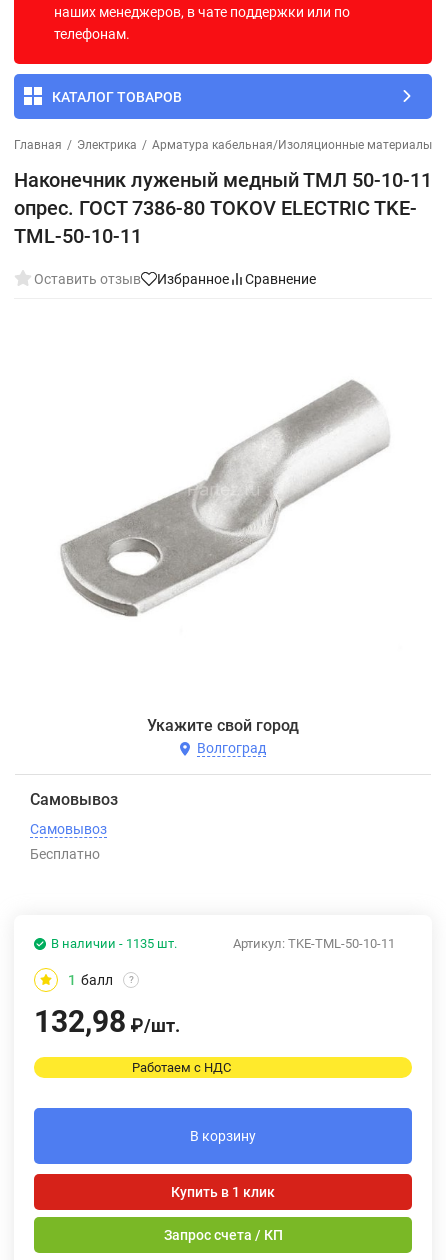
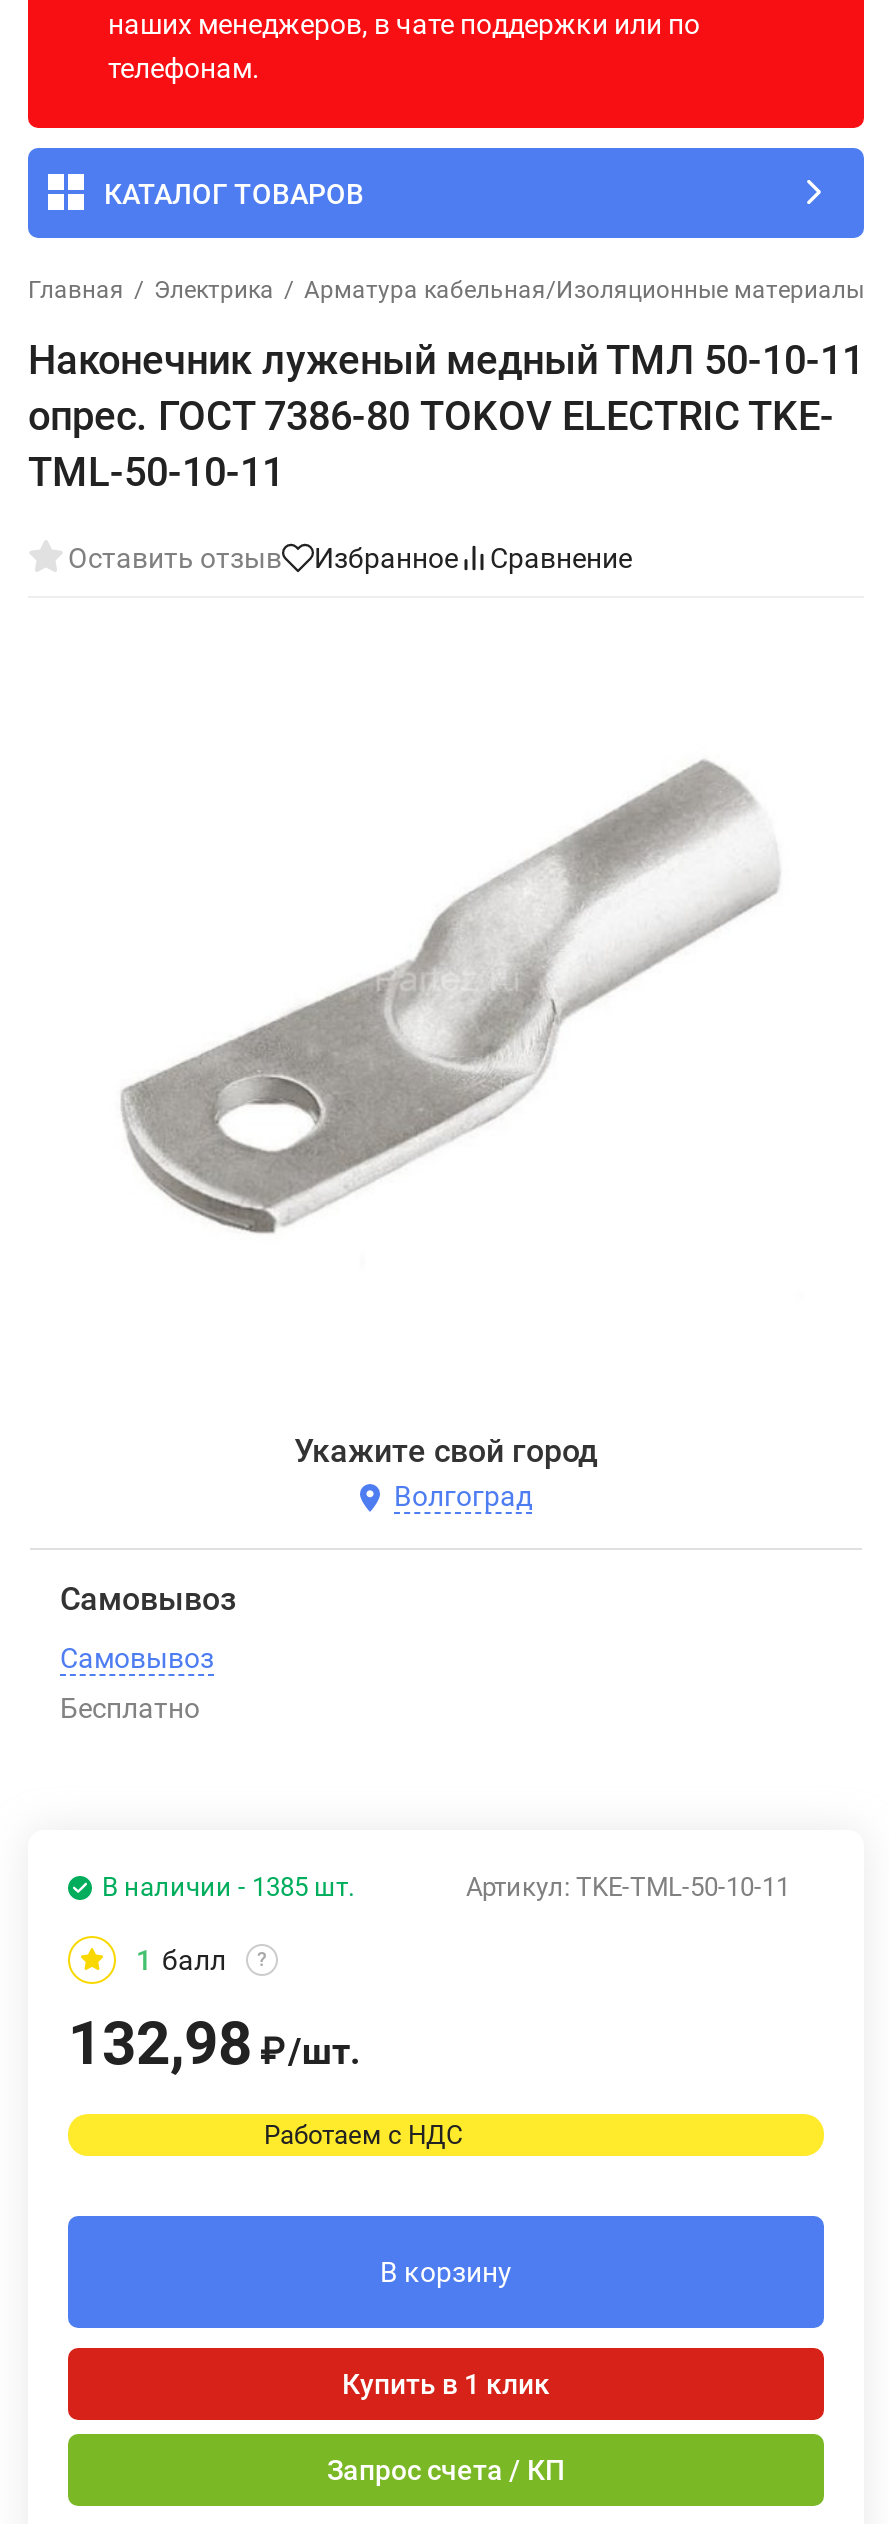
- В наличии - 1135 шт.
+ В наличии - 1385 шт.
